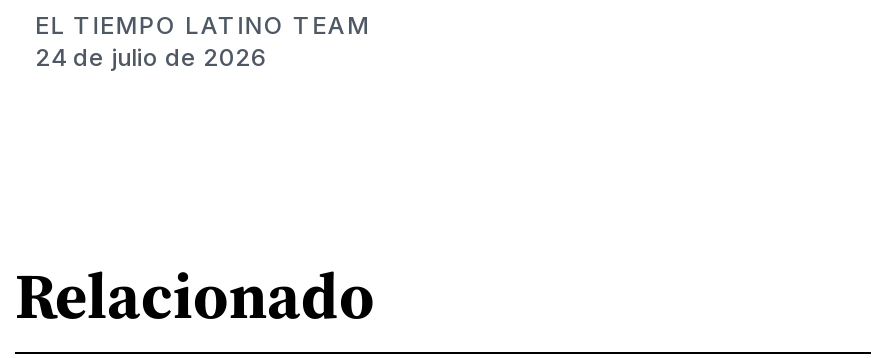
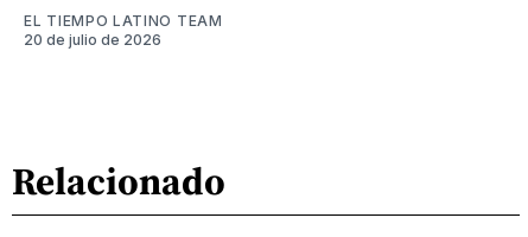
- 24 de julio de 2026
+ 20 de julio de 2026
